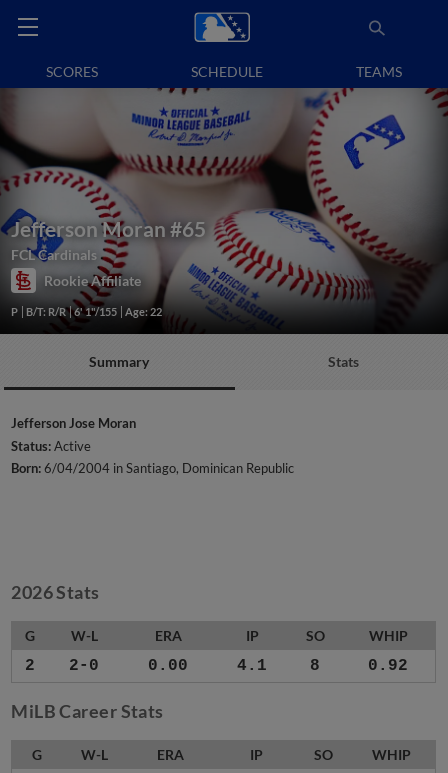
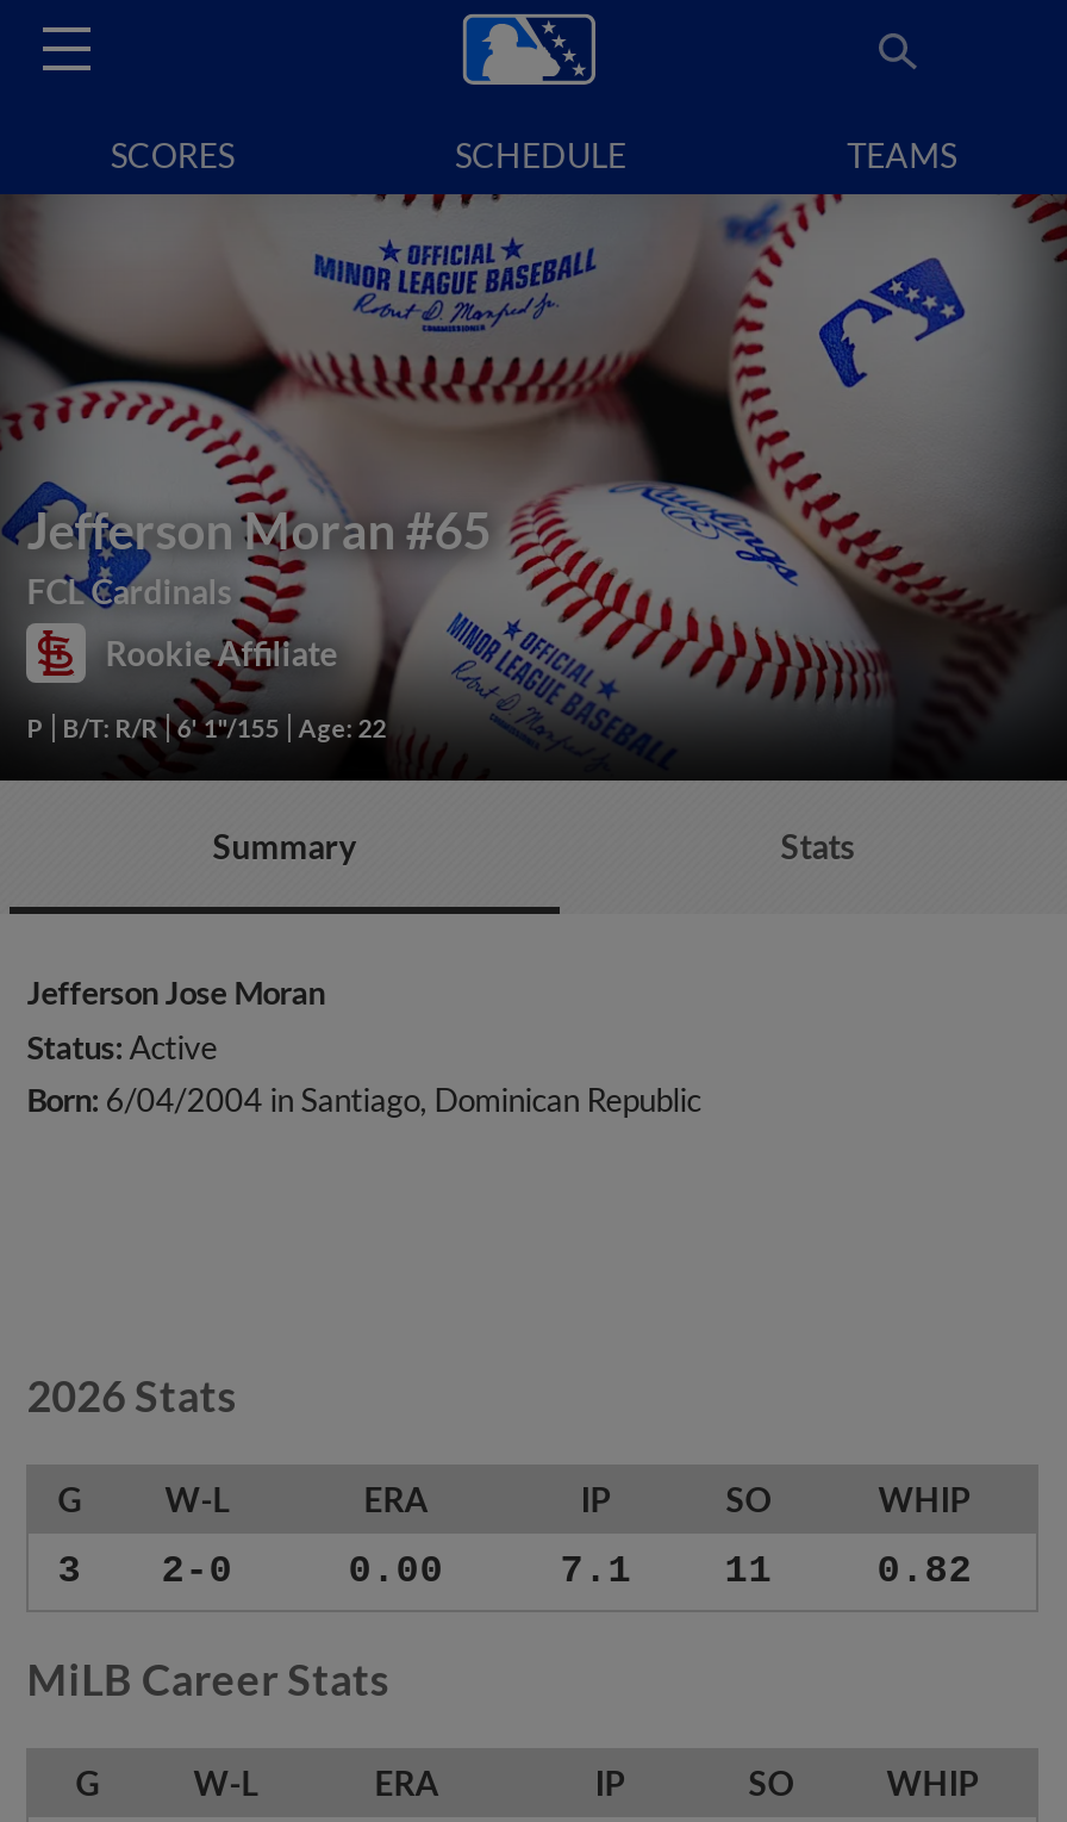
- 2 2-0
+ 3 2-0

- 4.1
+ 7.1

- 8
+ 11

- 0.92
+ 0.82
